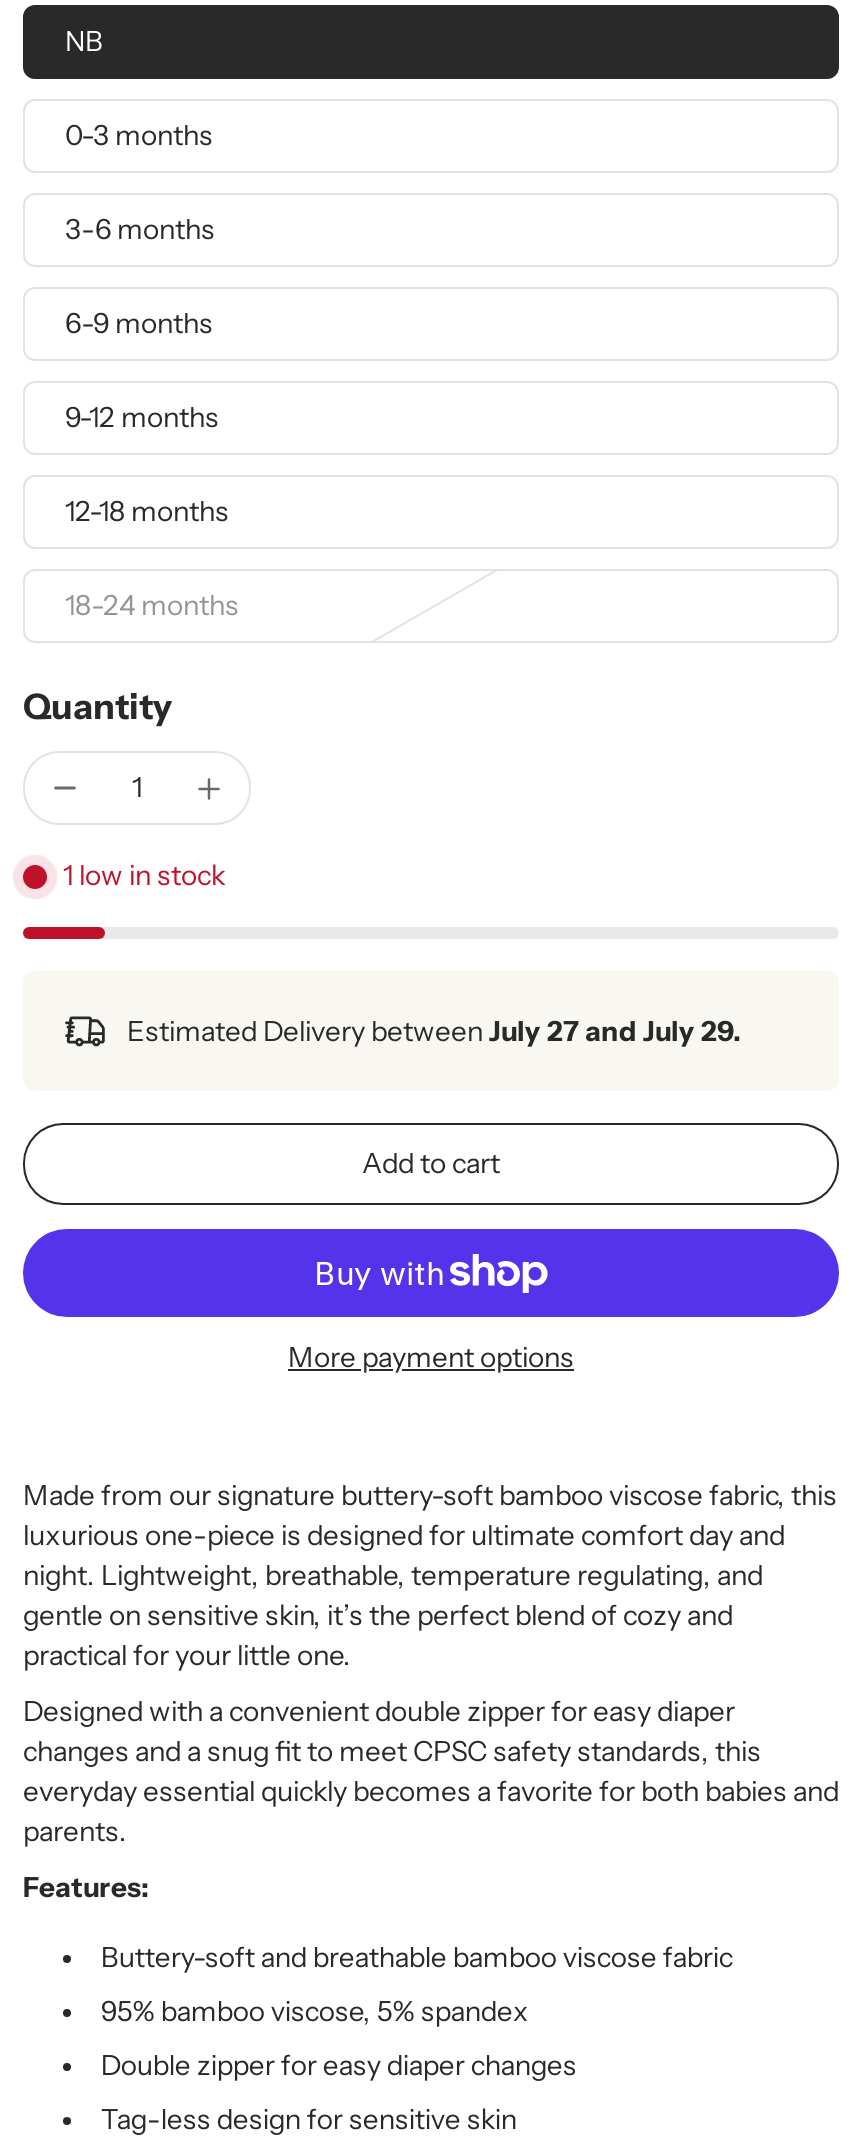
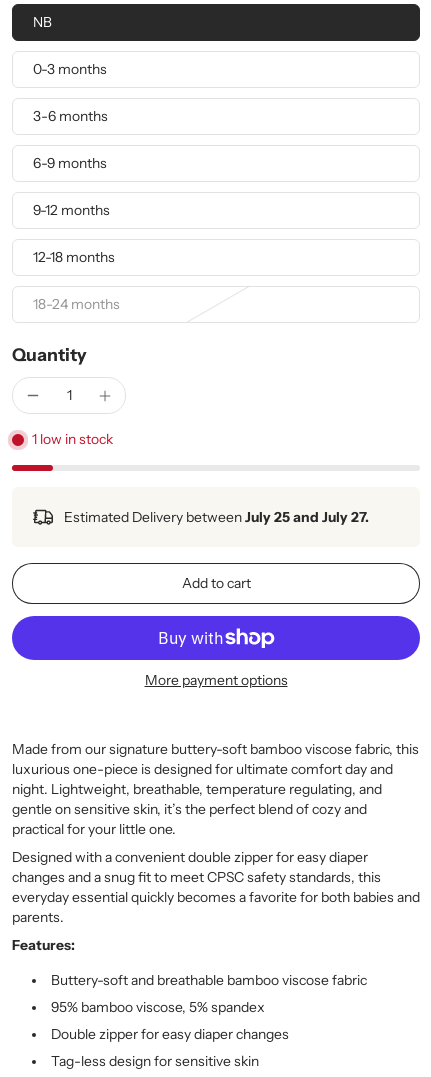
- Estimated Delivery between July 27 and July 29.
+ Estimated Delivery between July 25 and July 27.
